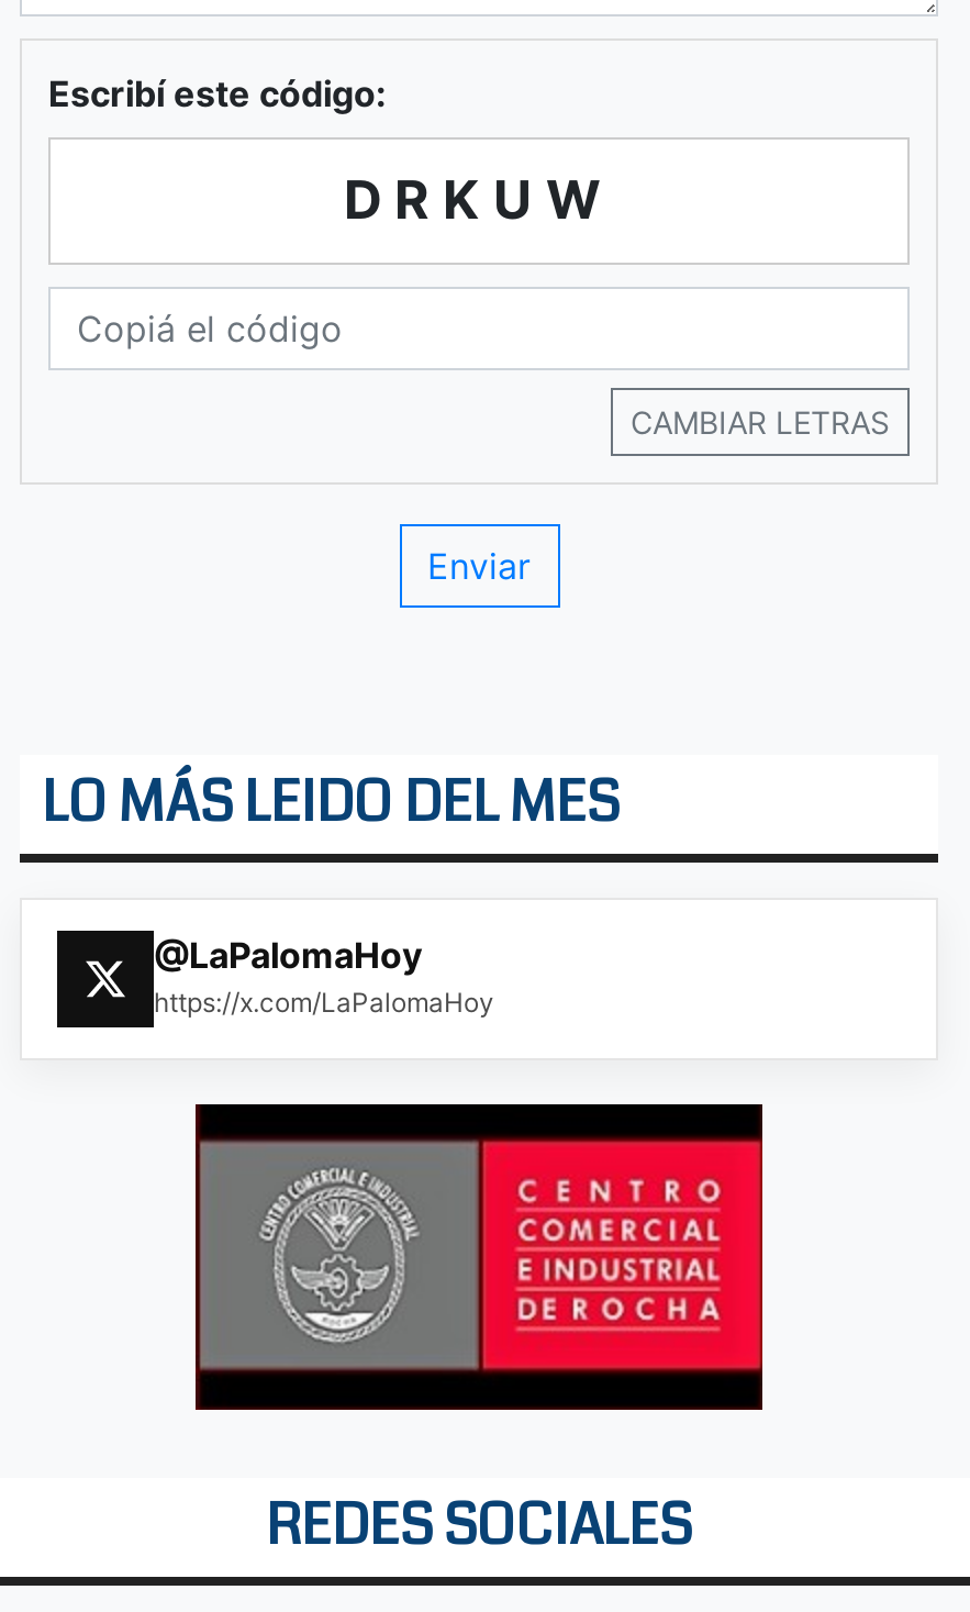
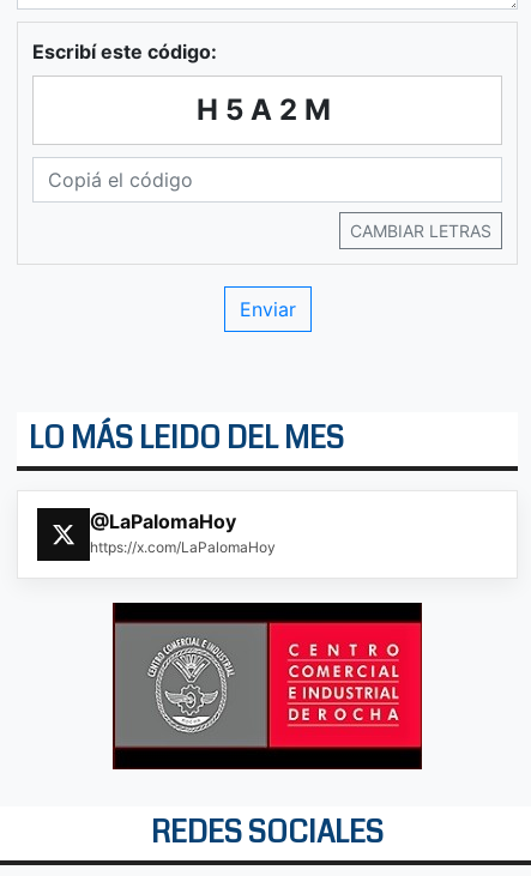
- DRKUW
+ H5A2M
